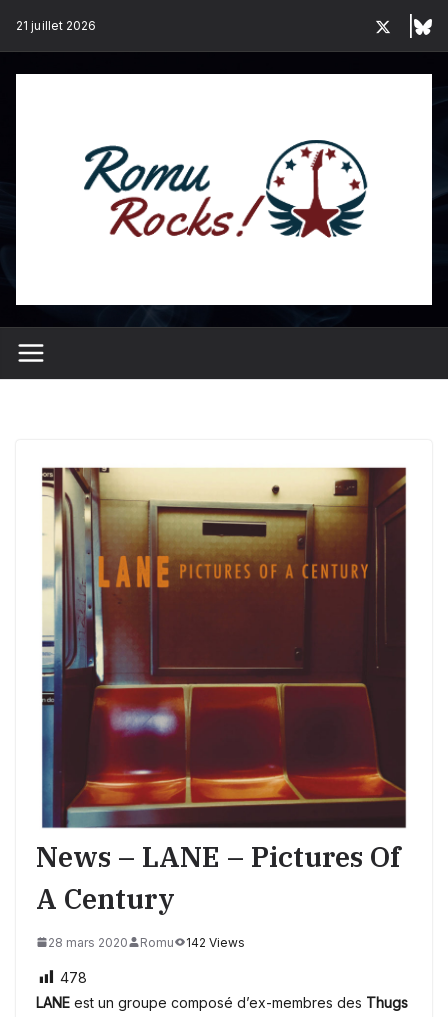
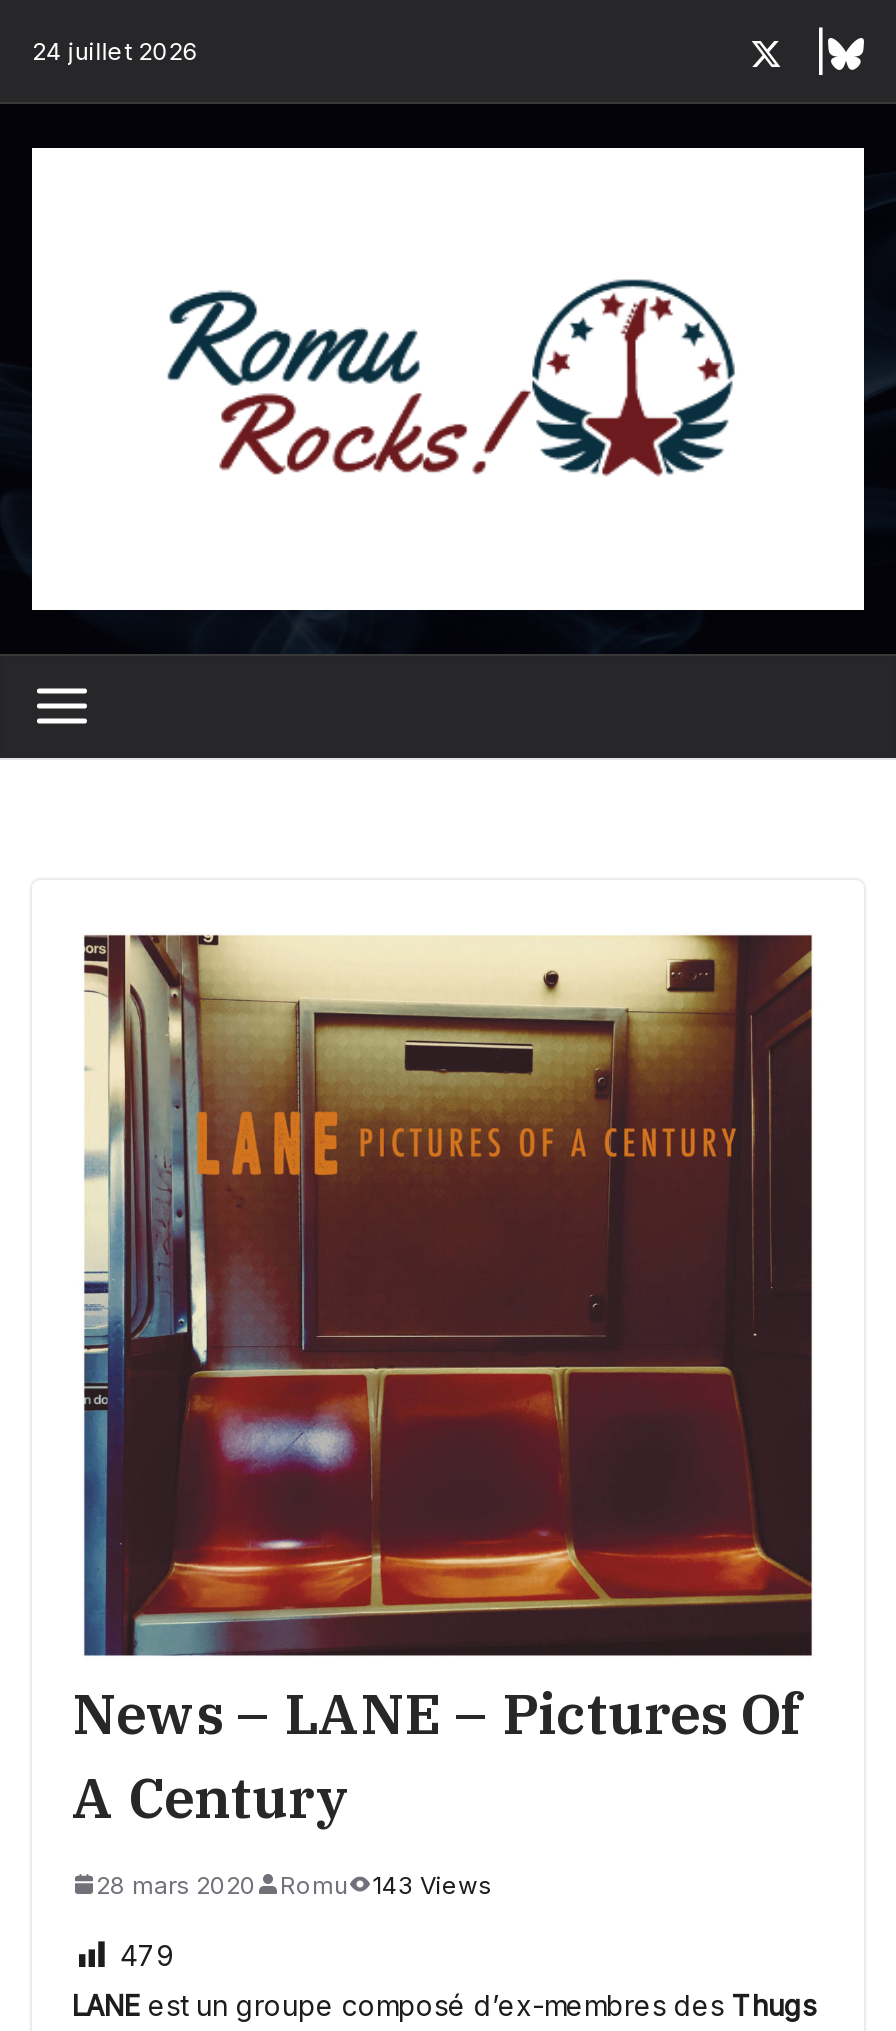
- 21 juillet 2026
+ 24 juillet 2026

- 28 mars 2020 Romu 142 Views
+ 28 mars 2020 Romu 143 Views

- 478
+ 479
